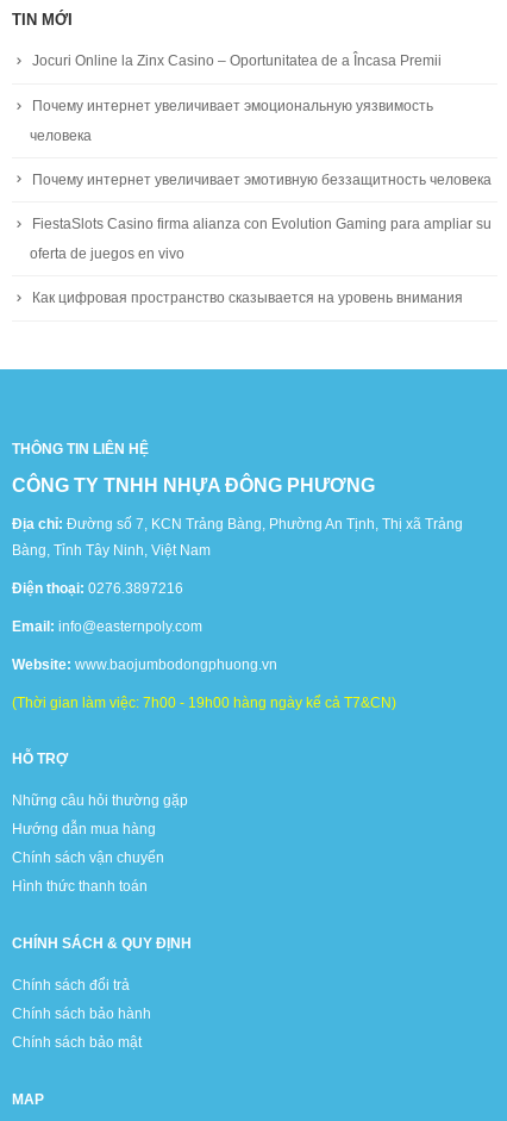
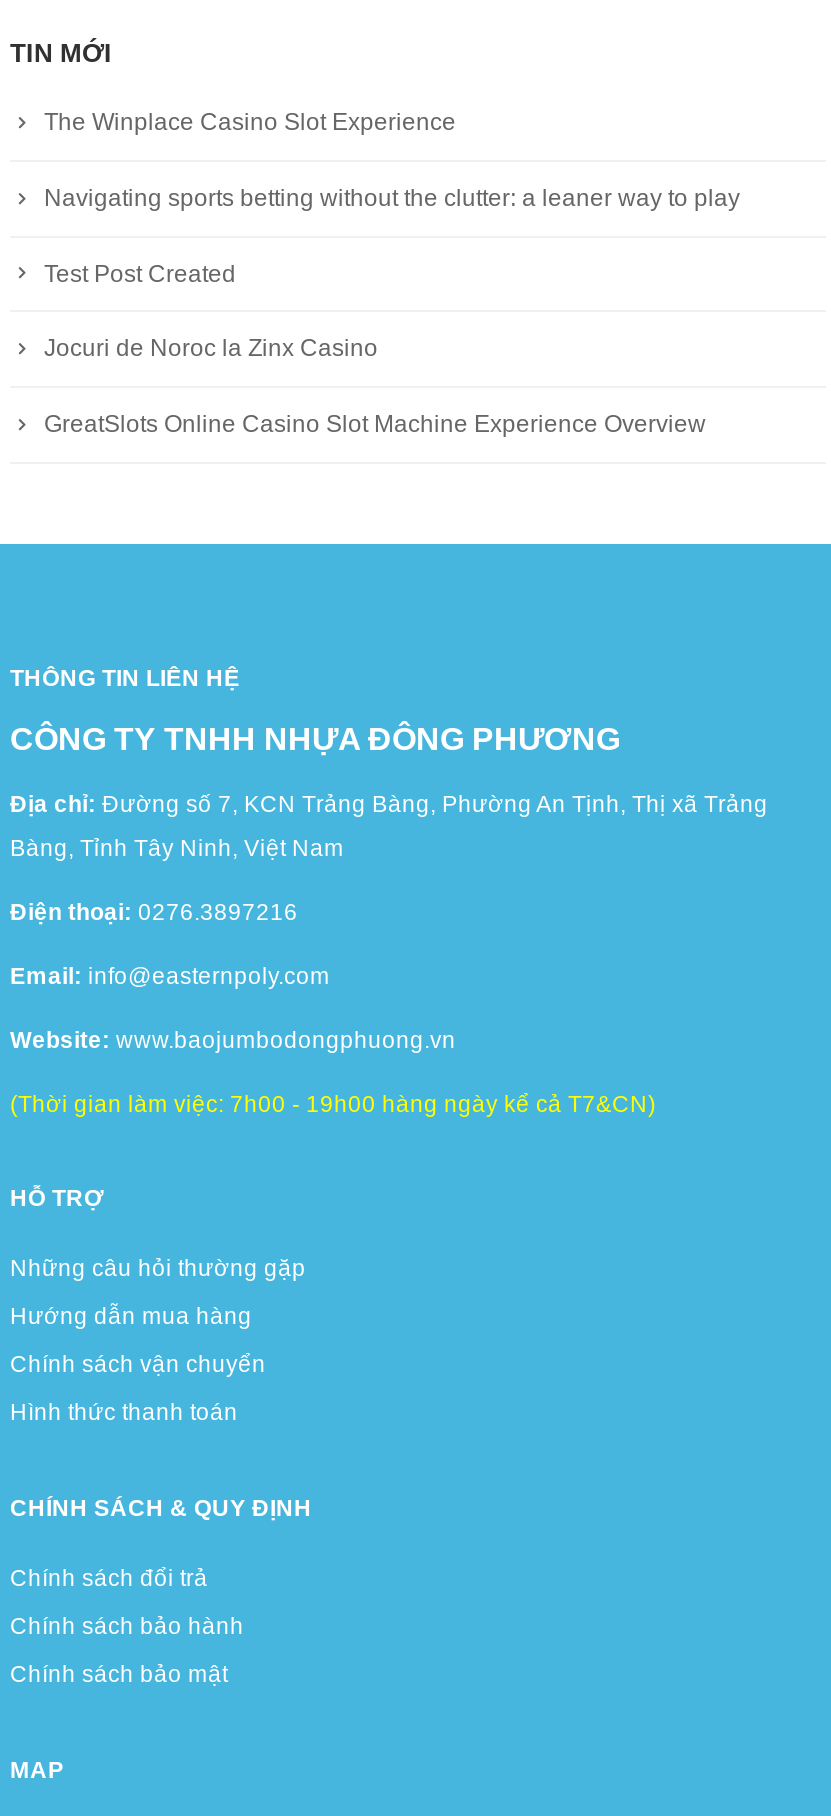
- Jocuri Online la Zinx Casino – Oportunitatea de a Încasa Premii
- Почему интернет увеличивает эмоциональную уязвимость
- человека
- Почему интернет увеличивает эмотивную беззащитность человека
- FiestaSlots Casino firma alianza con Evolution Gaming para ampliar su
- oferta de juegos en vivo
- Как цифровая пространство сказывается на уровень внимания
+ The Winplace Casino Slot Experience
+ Navigating sports betting without the clutter: a leaner way to play
+ Test Post Created
+ Jocuri de Noroc la Zinx Casino
+ GreatSlots Online Casino Slot Machine Experience Overview
